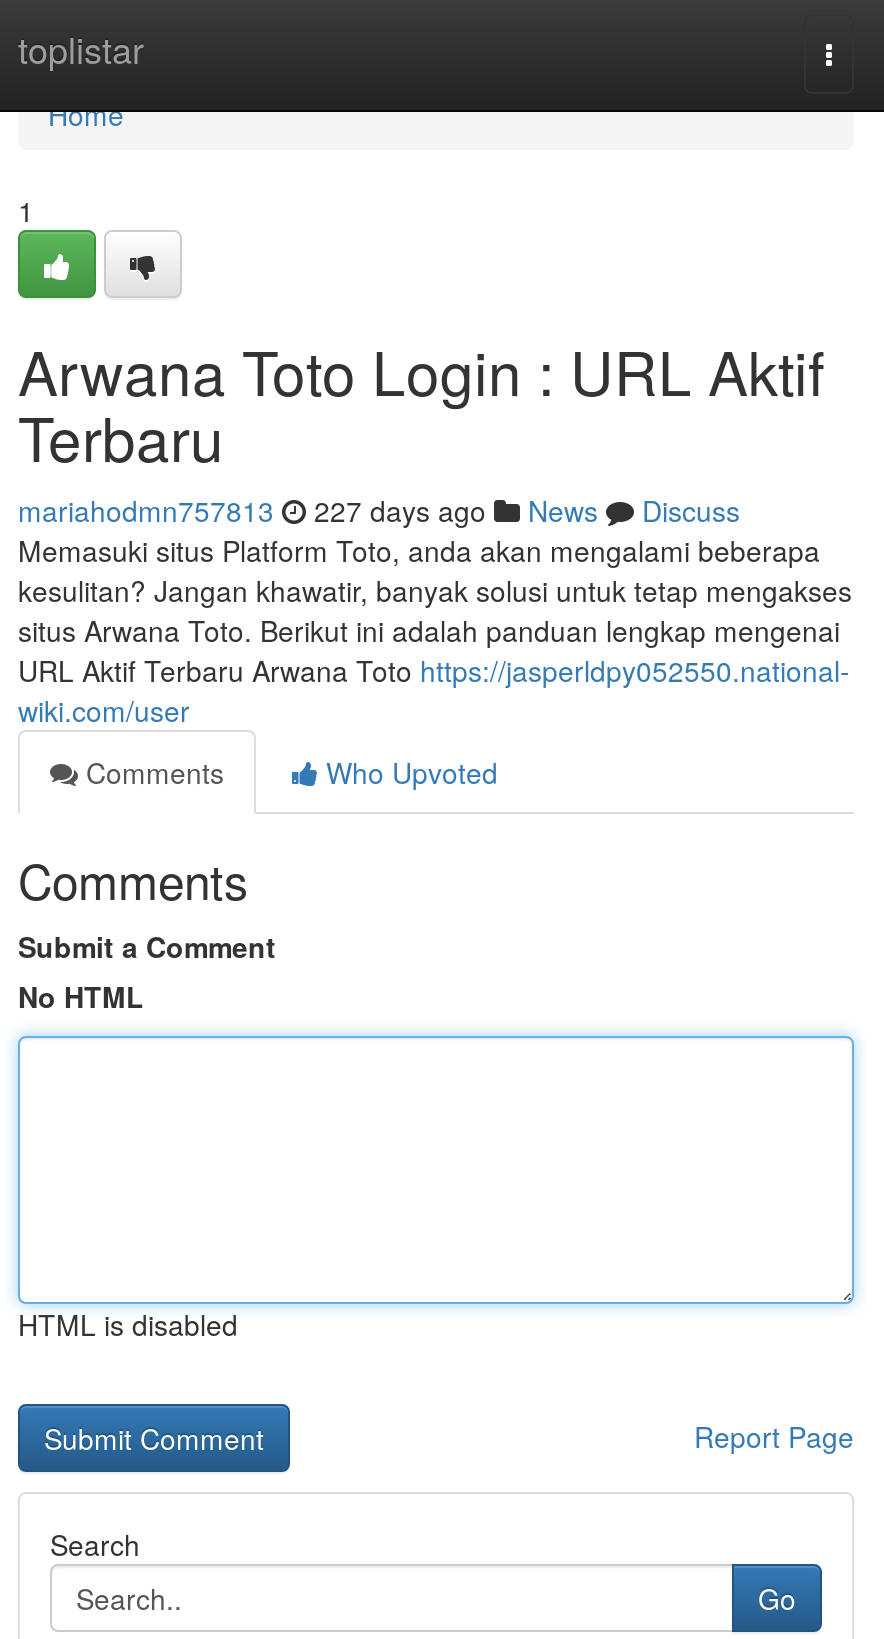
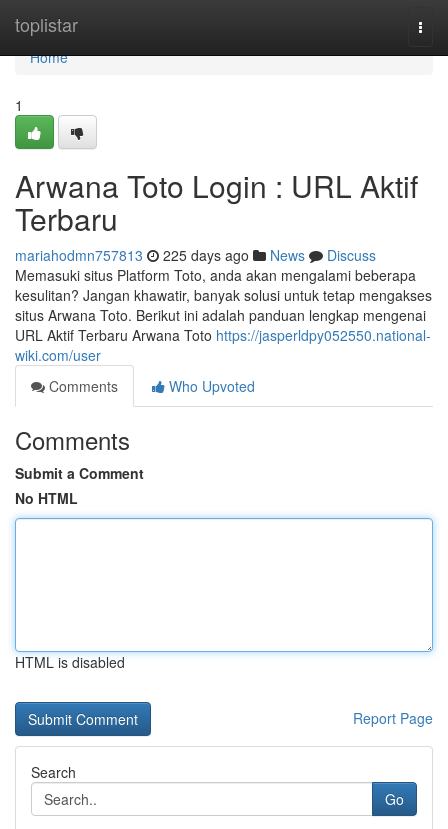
- mariahodmn757813 227 days ago News Discuss
+ mariahodmn757813 225 days ago News Discuss
